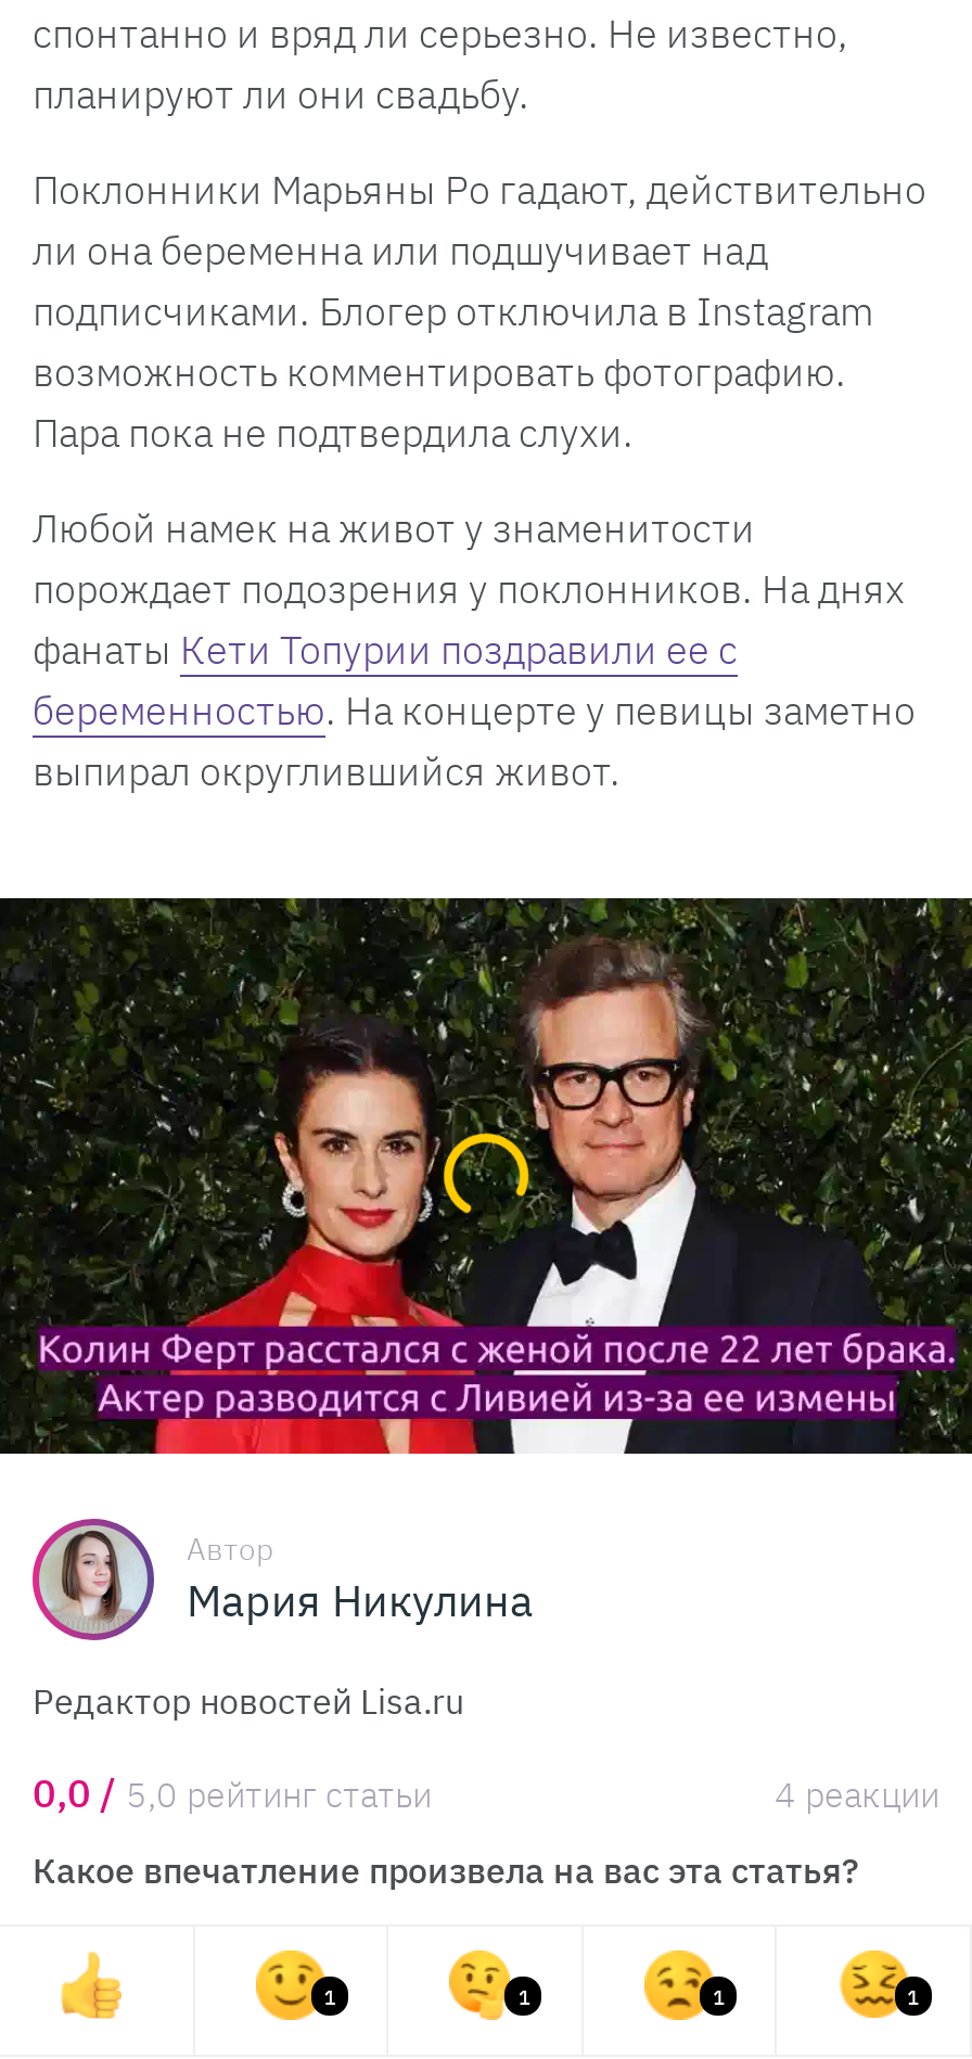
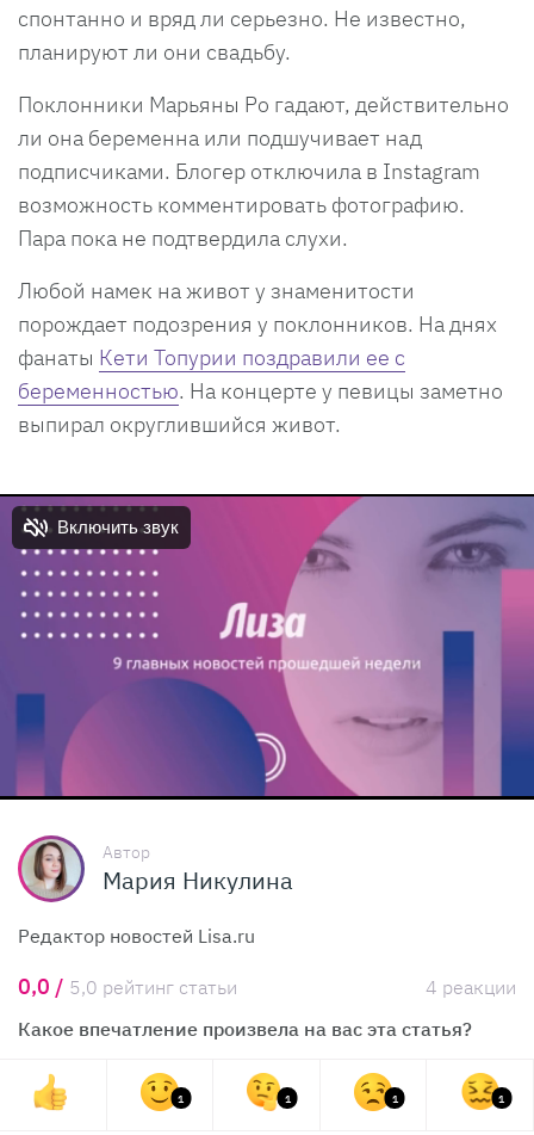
- [image]
+ [image]
